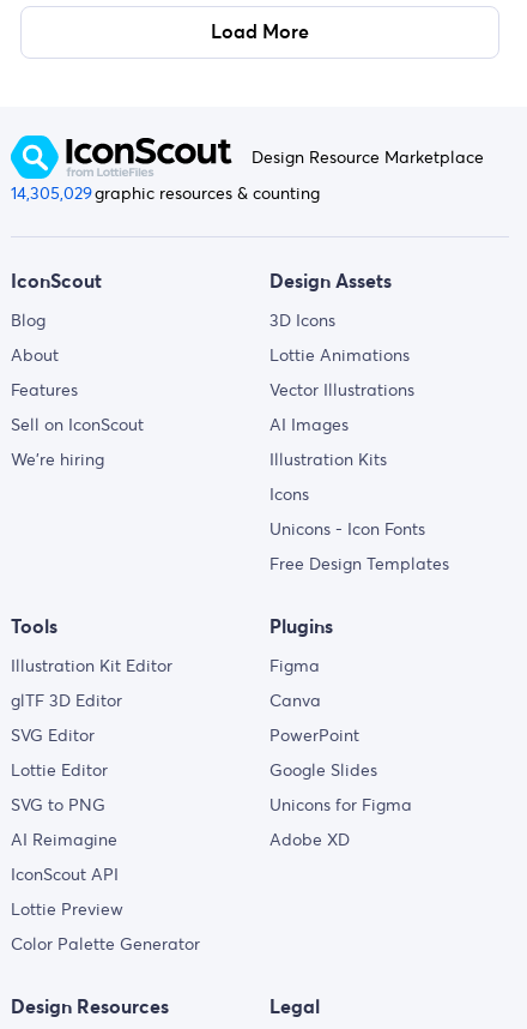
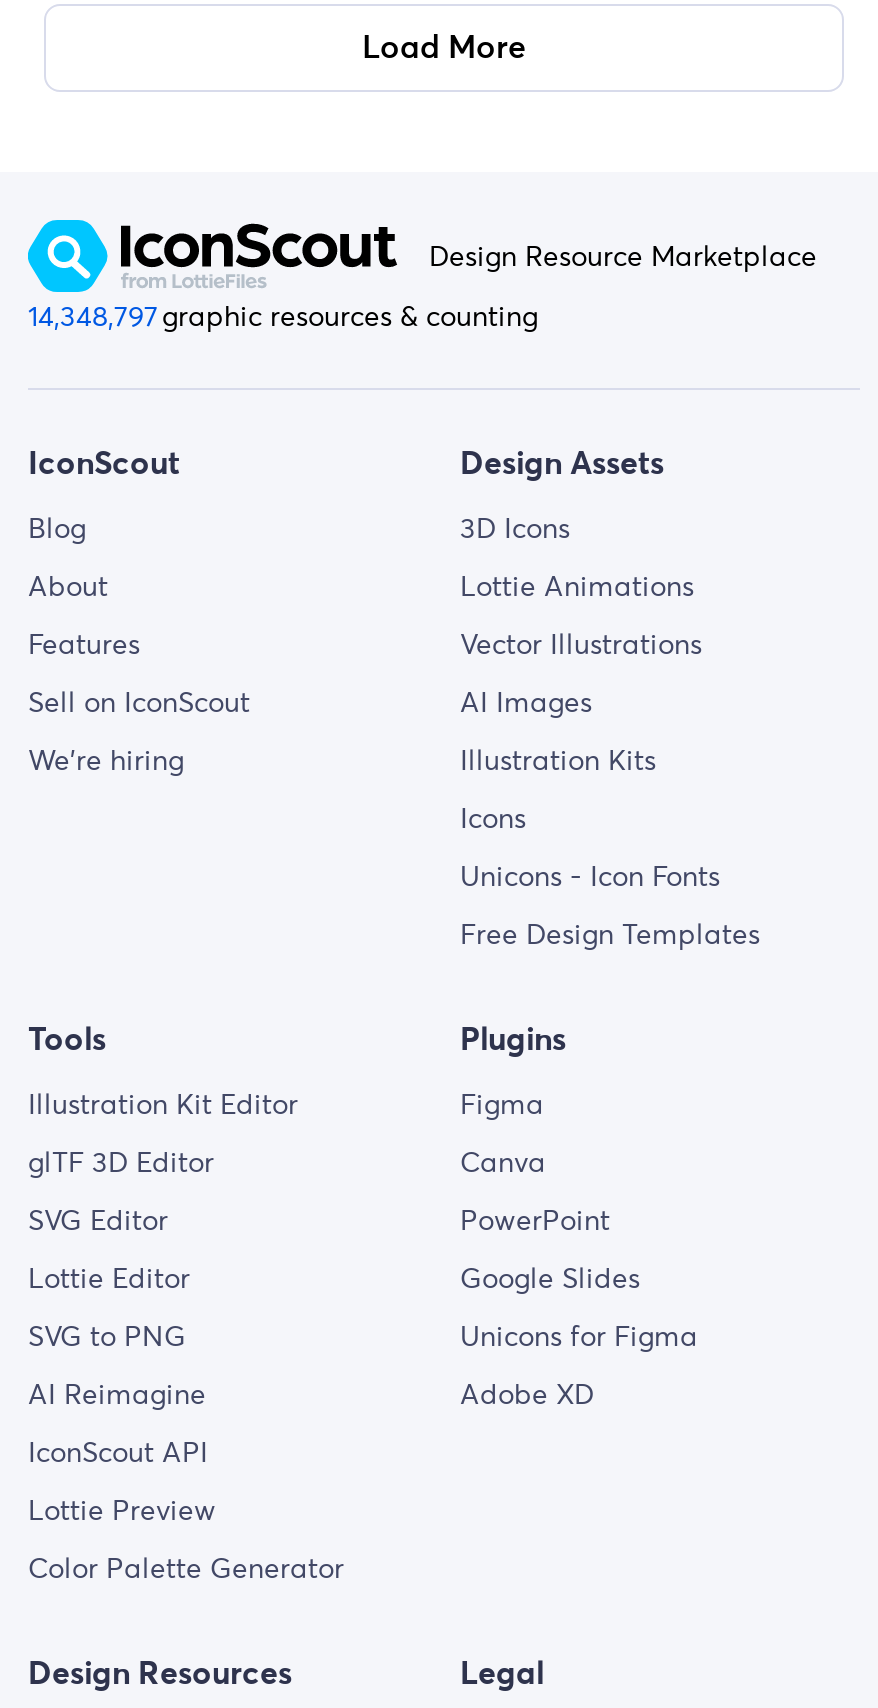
- 14,305,029 graphic resources & counting
+ 14,348,797 graphic resources & counting
